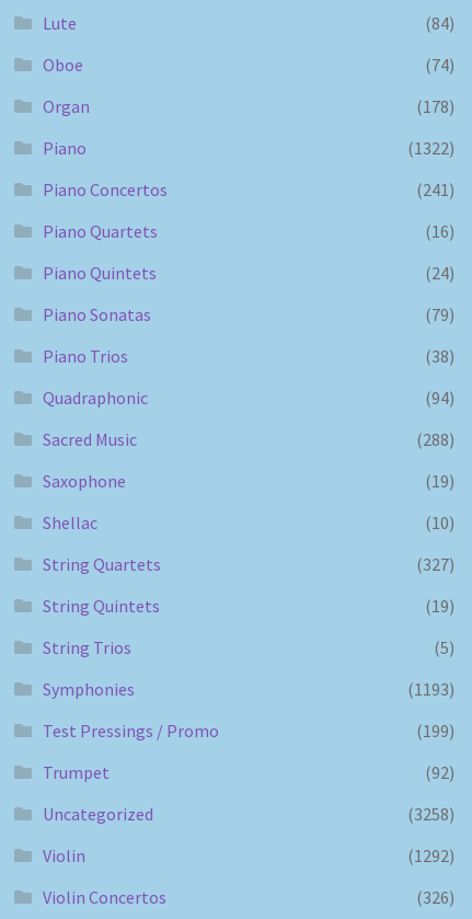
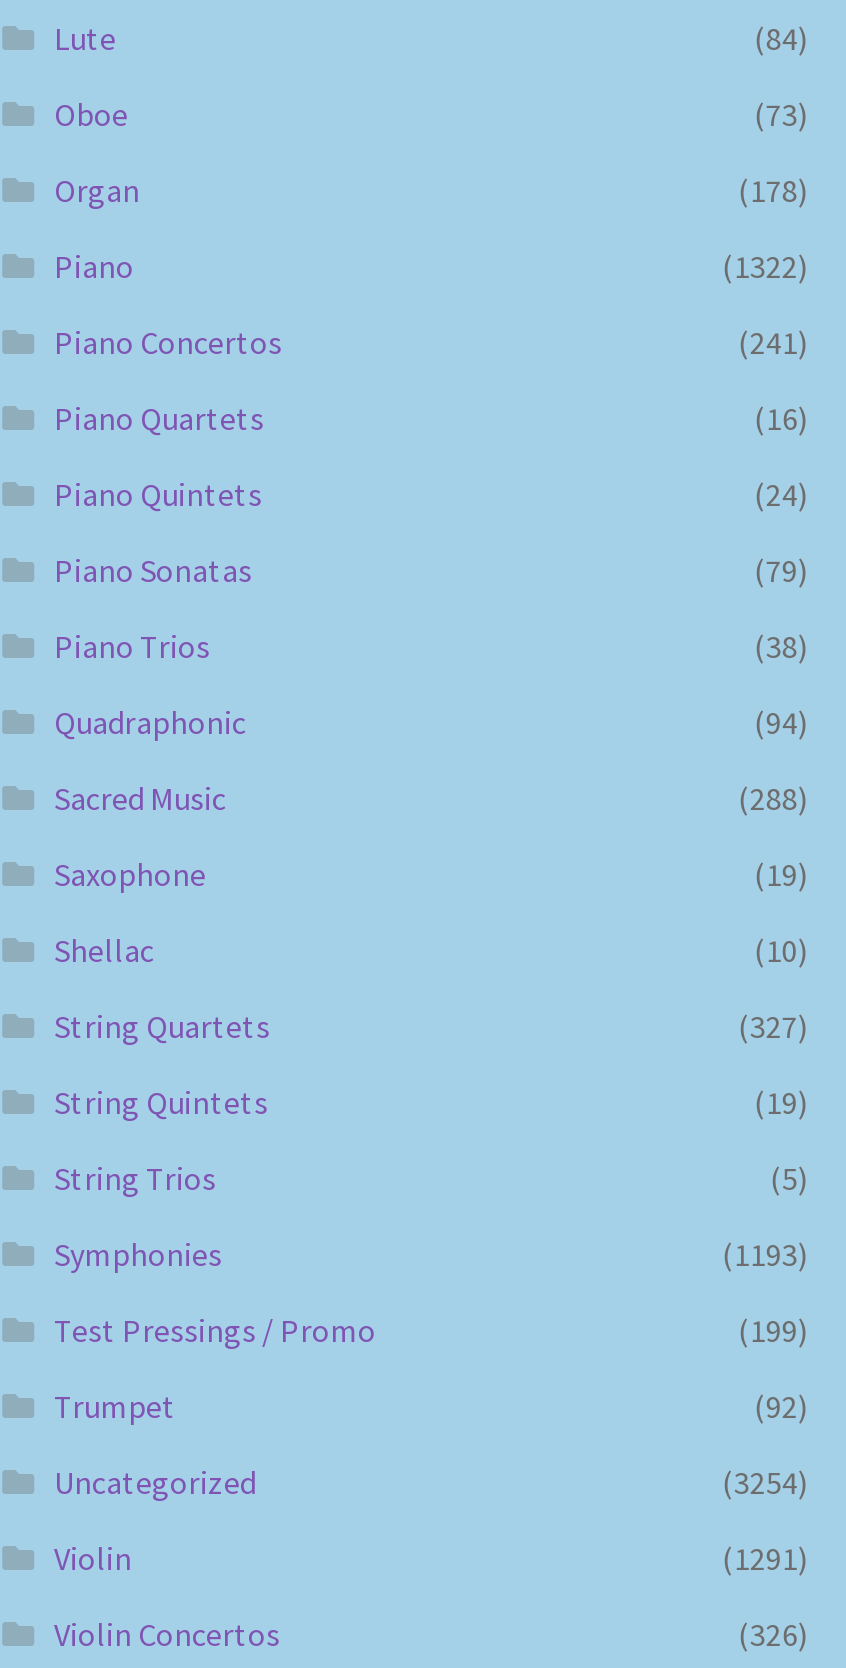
- (74)
+ (73)

- (3258)
+ (3254)

- (1292)
+ (1291)
